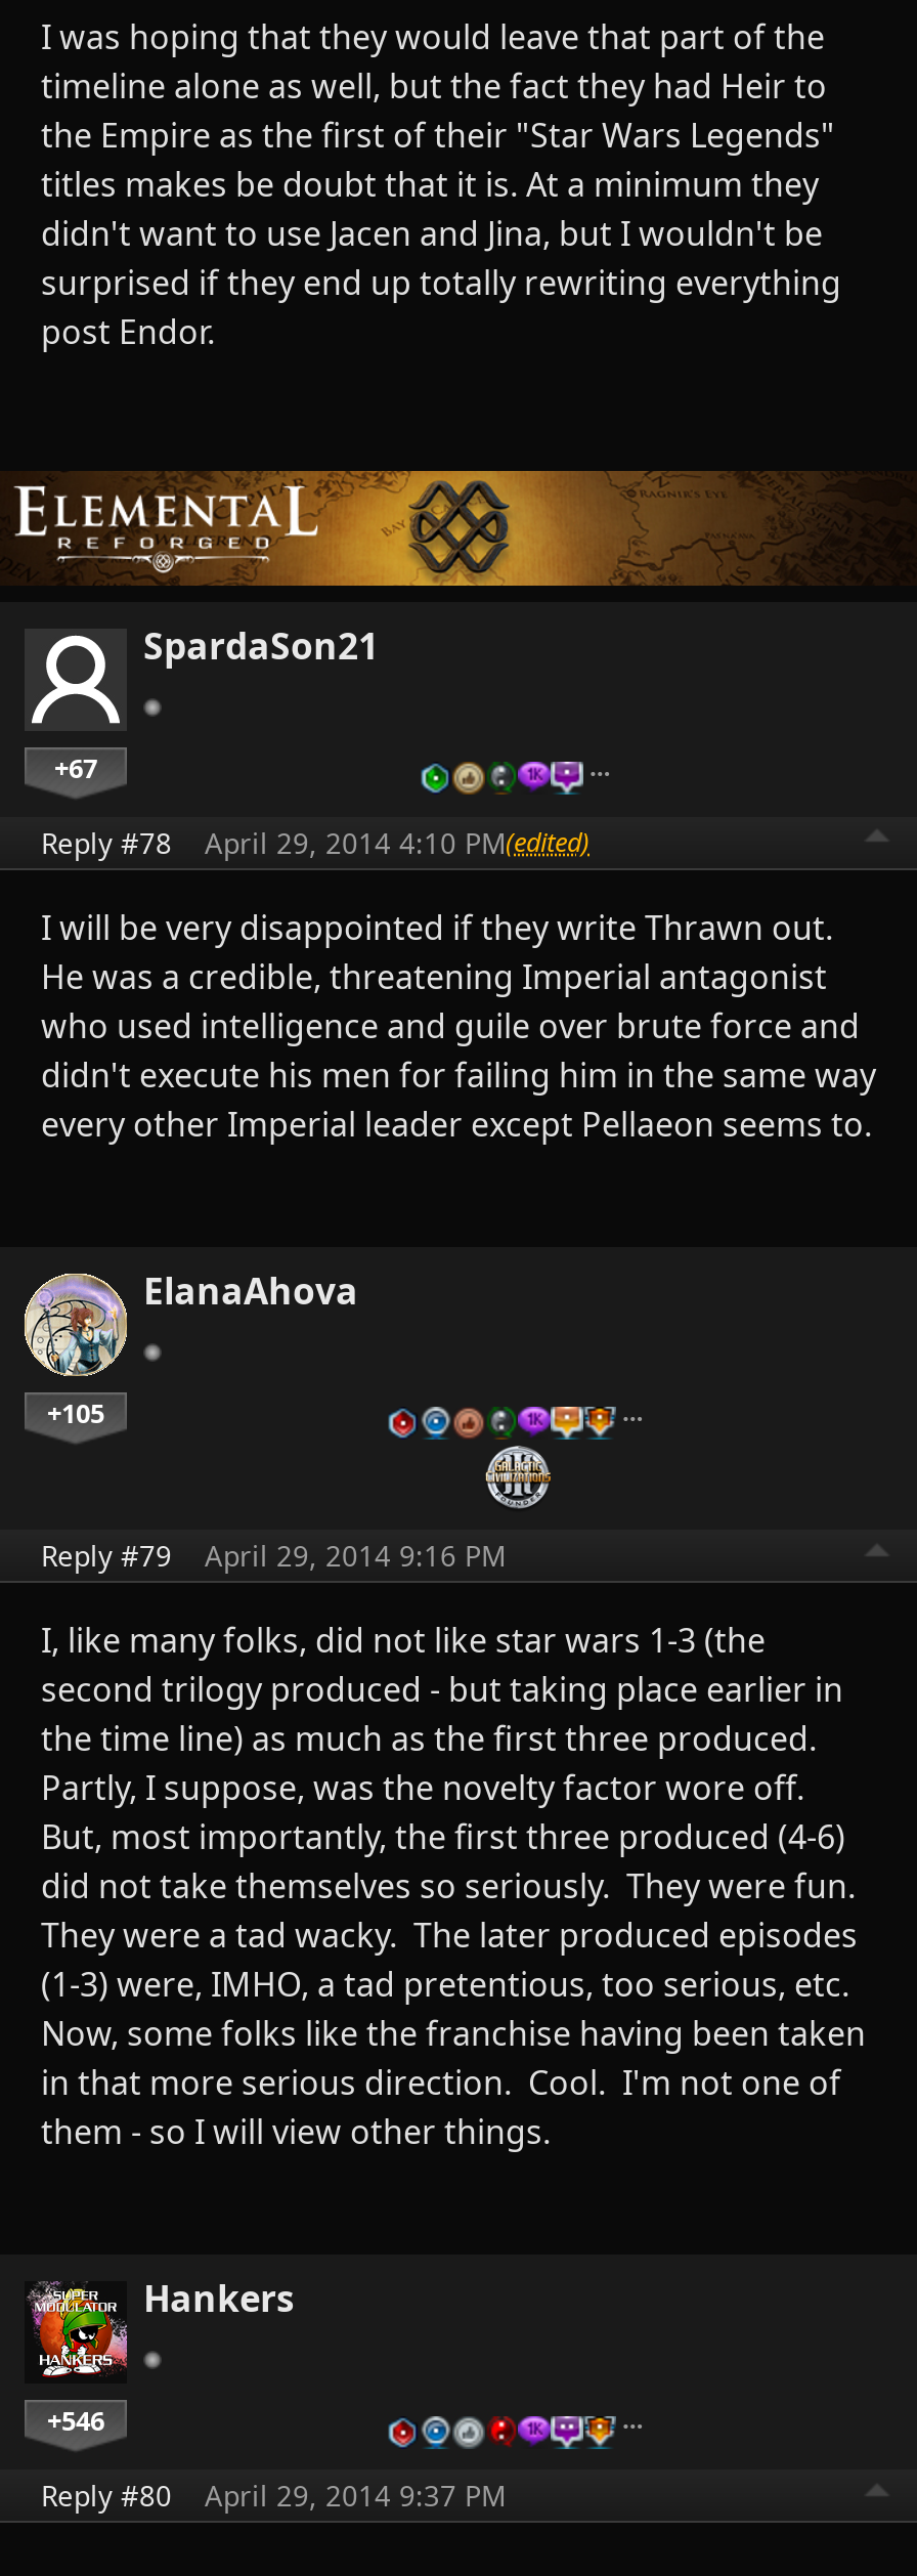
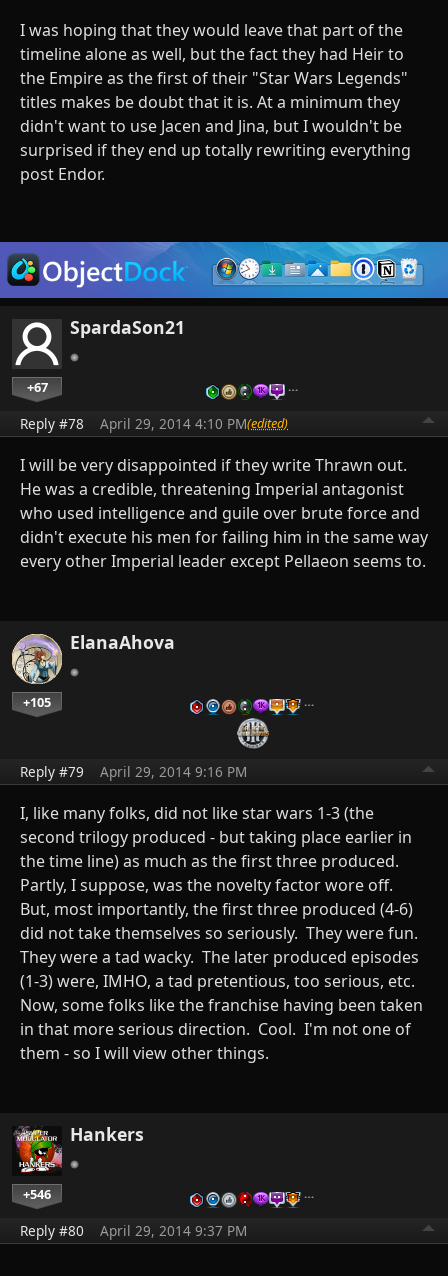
- [image]
+ [image]
